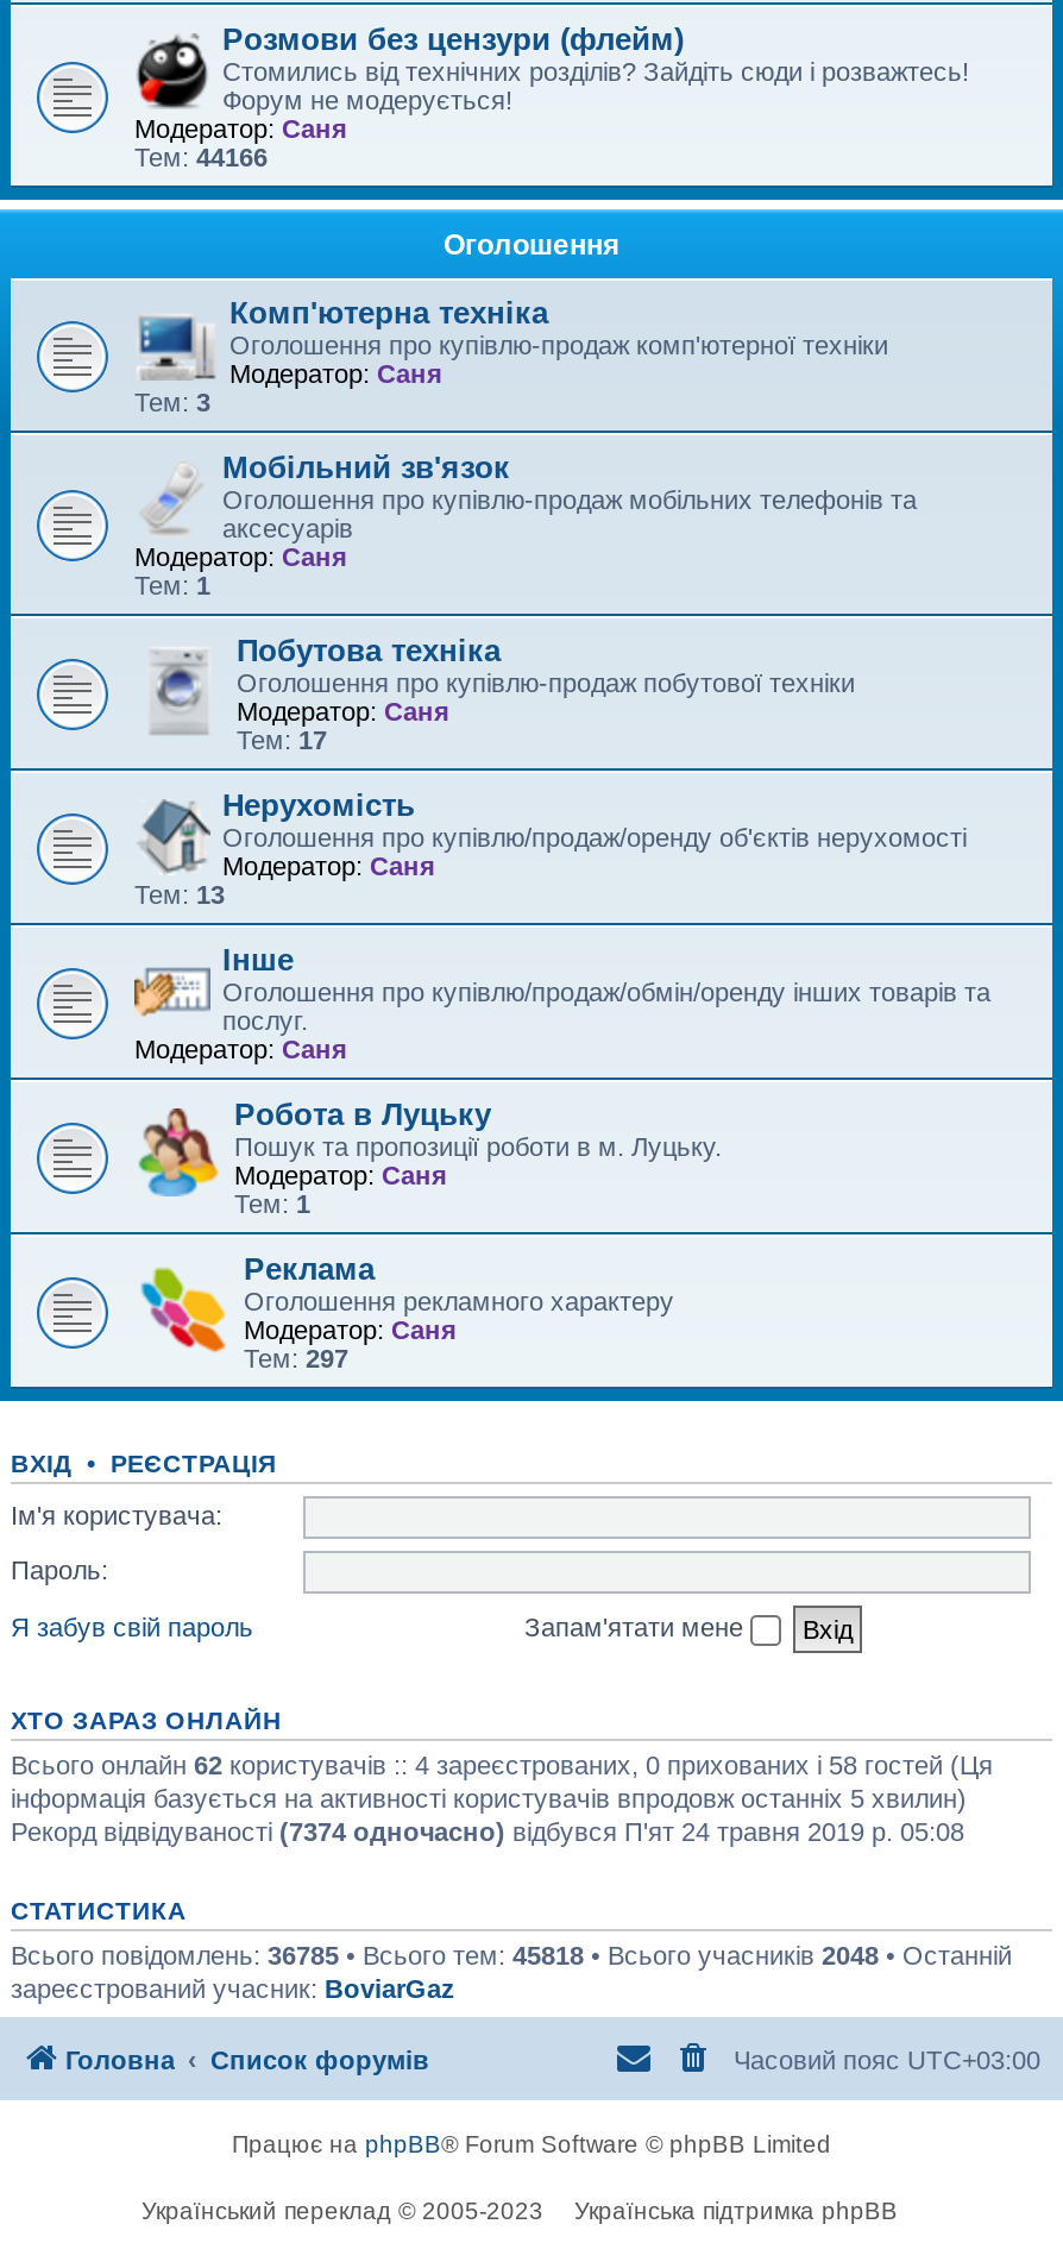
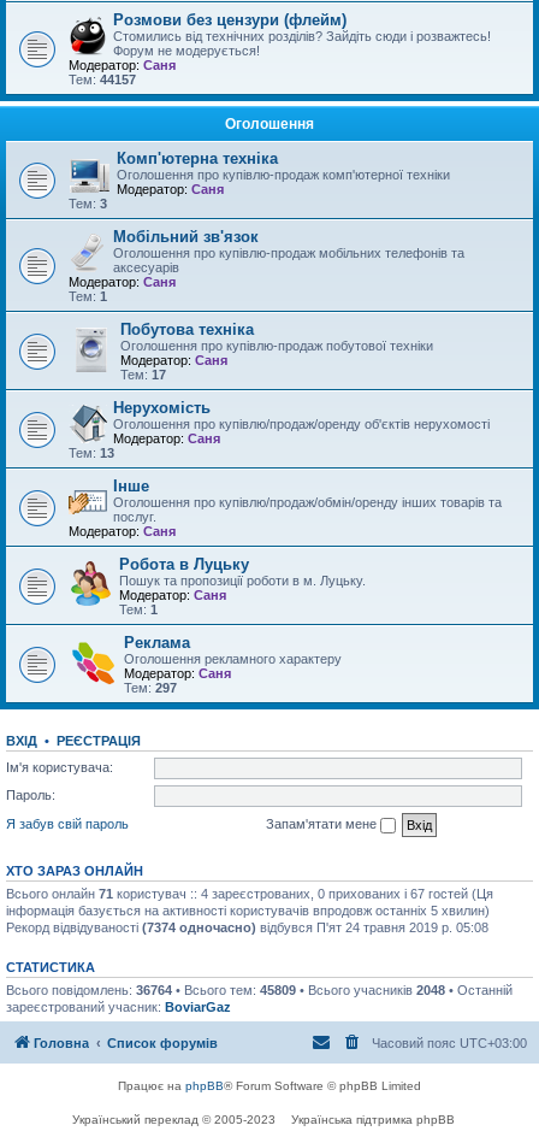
- Тем: 44166
+ Тем: 44157

- Всього онлайн 62 користувачів :: 4 зареєстрованих, 0 прихованих і 58 гостей (Ця
+ Всього онлайн 71 користувач :: 4 зареєстрованих, 0 прихованих і 67 гостей (Ця

- Всього повідомлень: 36785 • Всього тем: 45818 • Всього учасників 2048 • Останній
+ Всього повідомлень: 36764 • Всього тем: 45809 • Всього учасників 2048 • Останній
